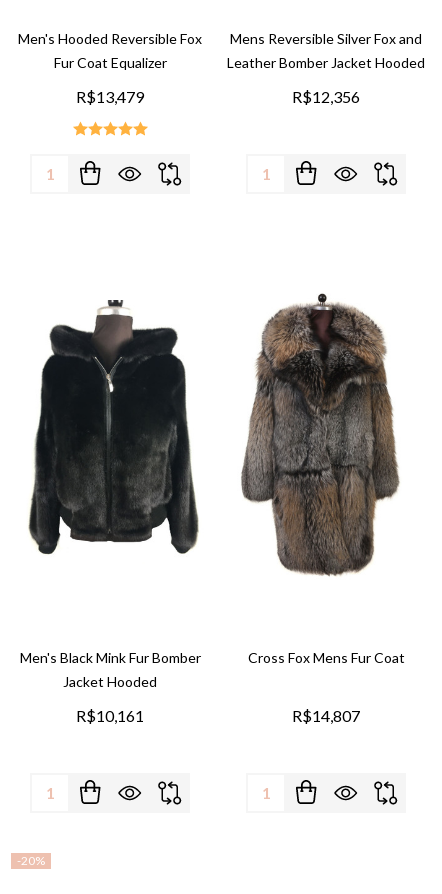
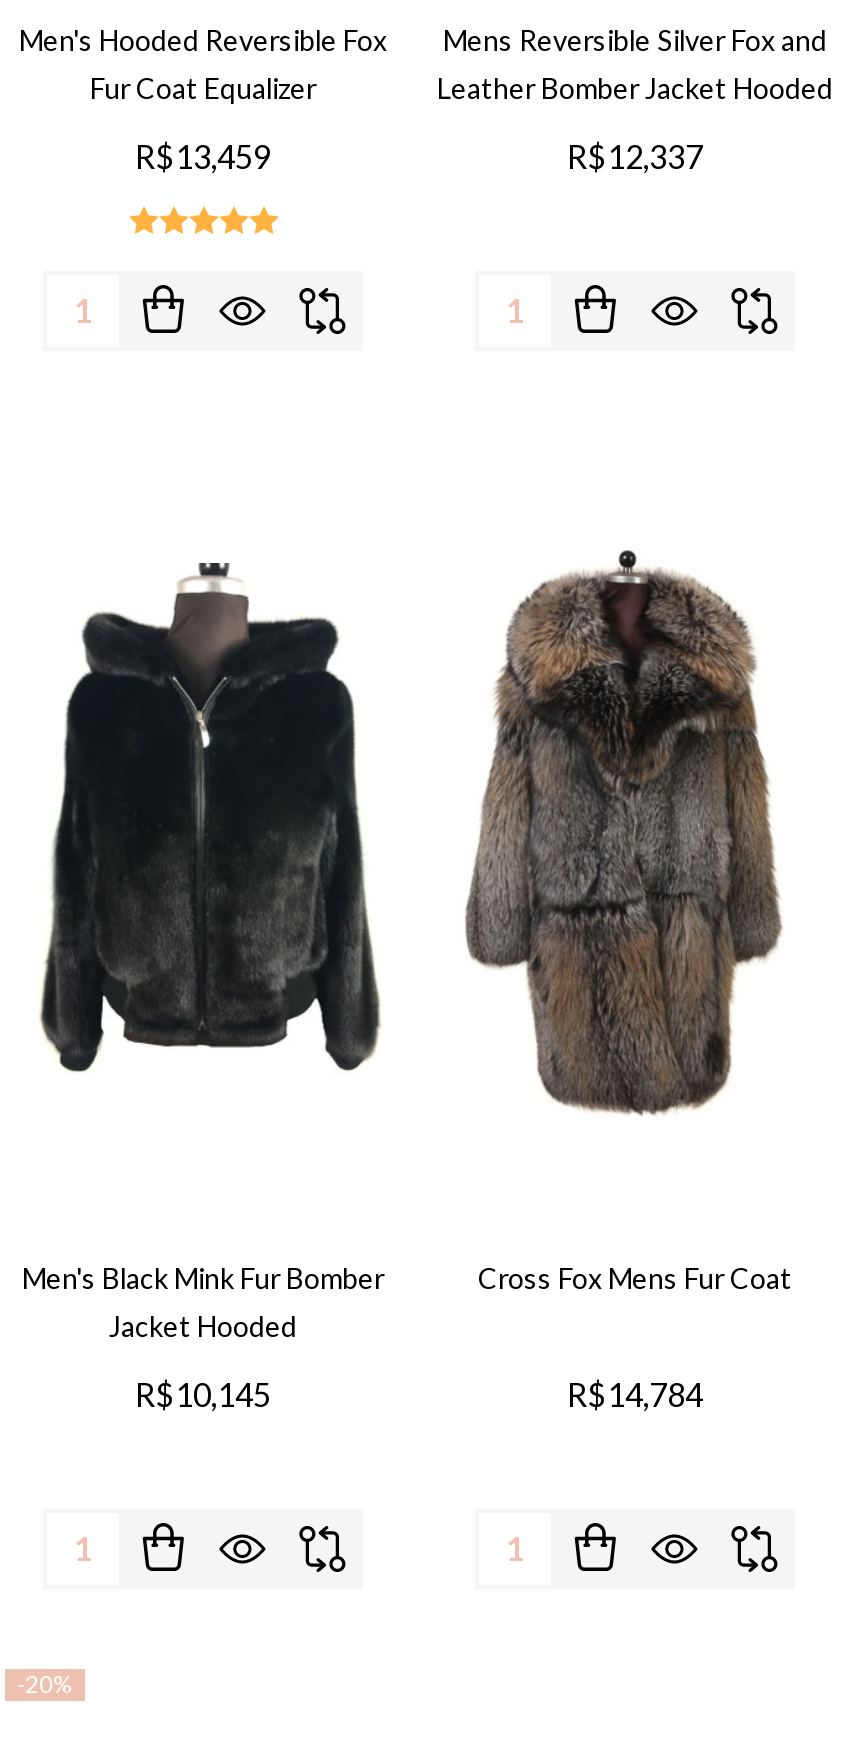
- R$13,479
+ R$13,459

- R$12,356
+ R$12,337

- R$10,161
+ R$10,145

- R$14,807
+ R$14,784
